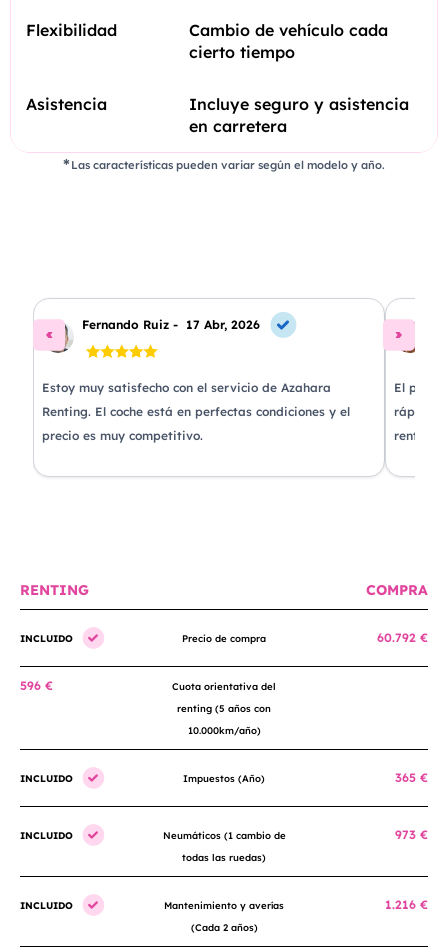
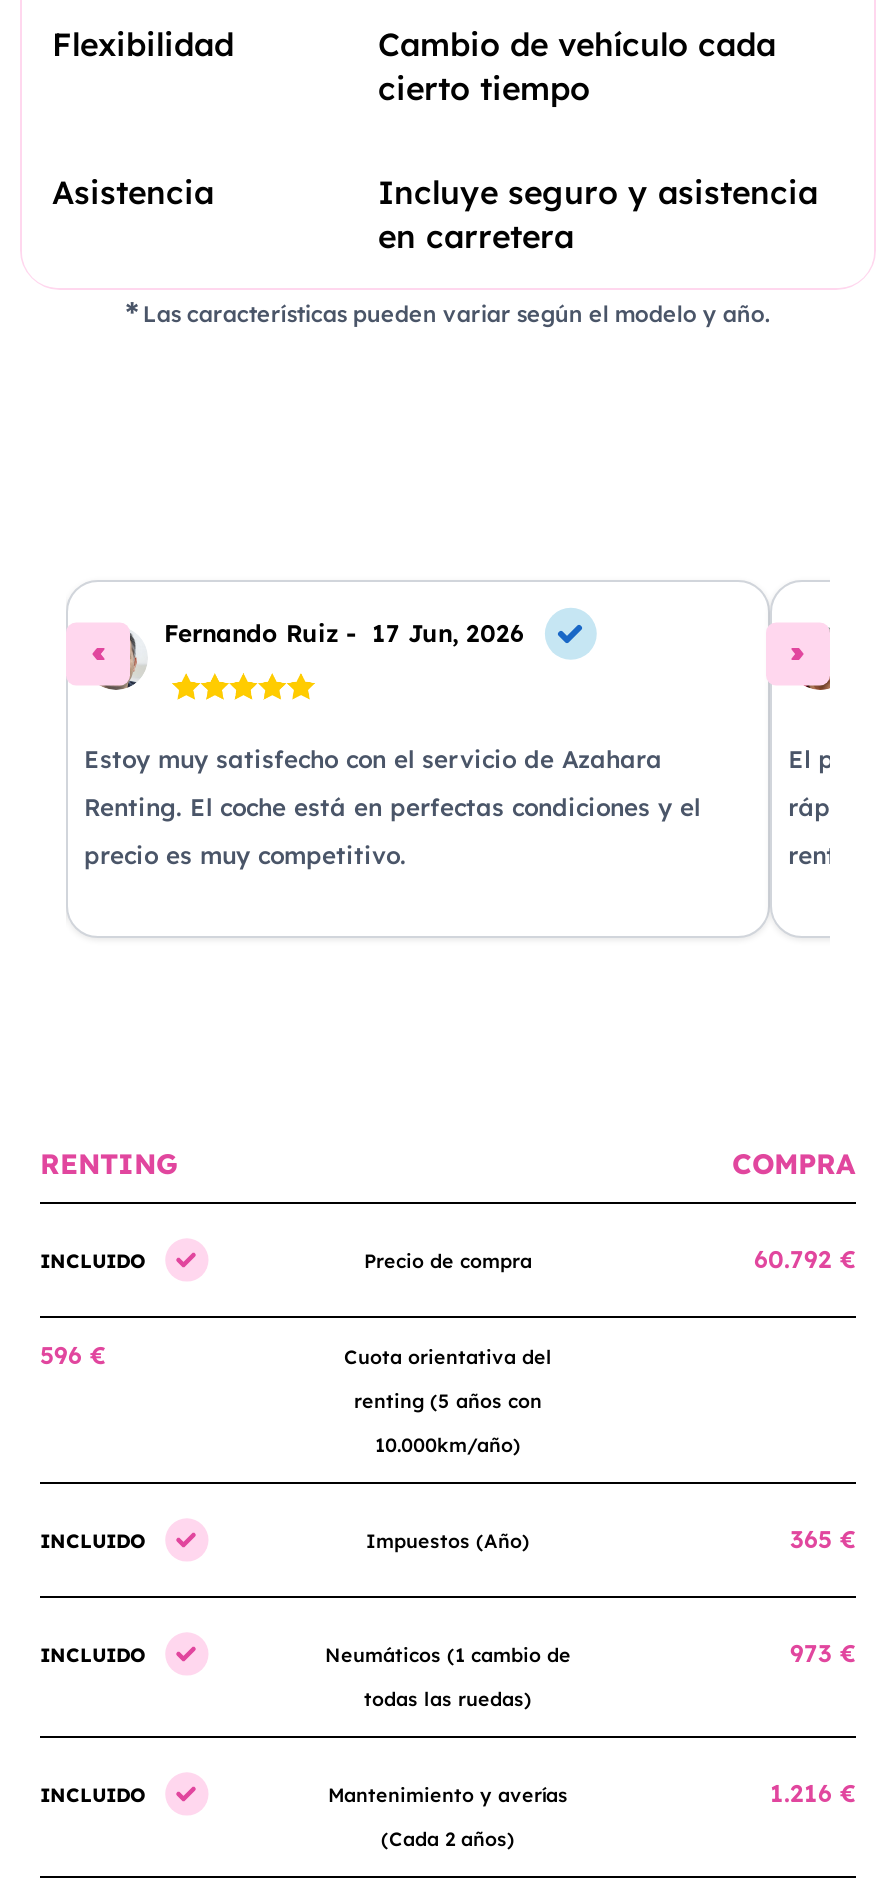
- Fernando Ruiz - 17 Abr, 2026
+ Fernando Ruiz - 17 Jun, 2026
